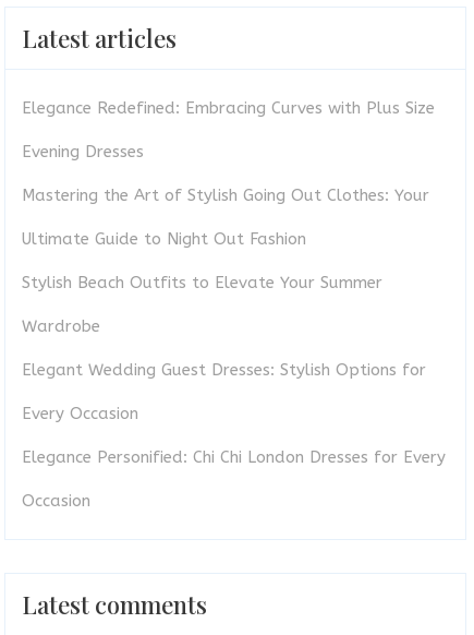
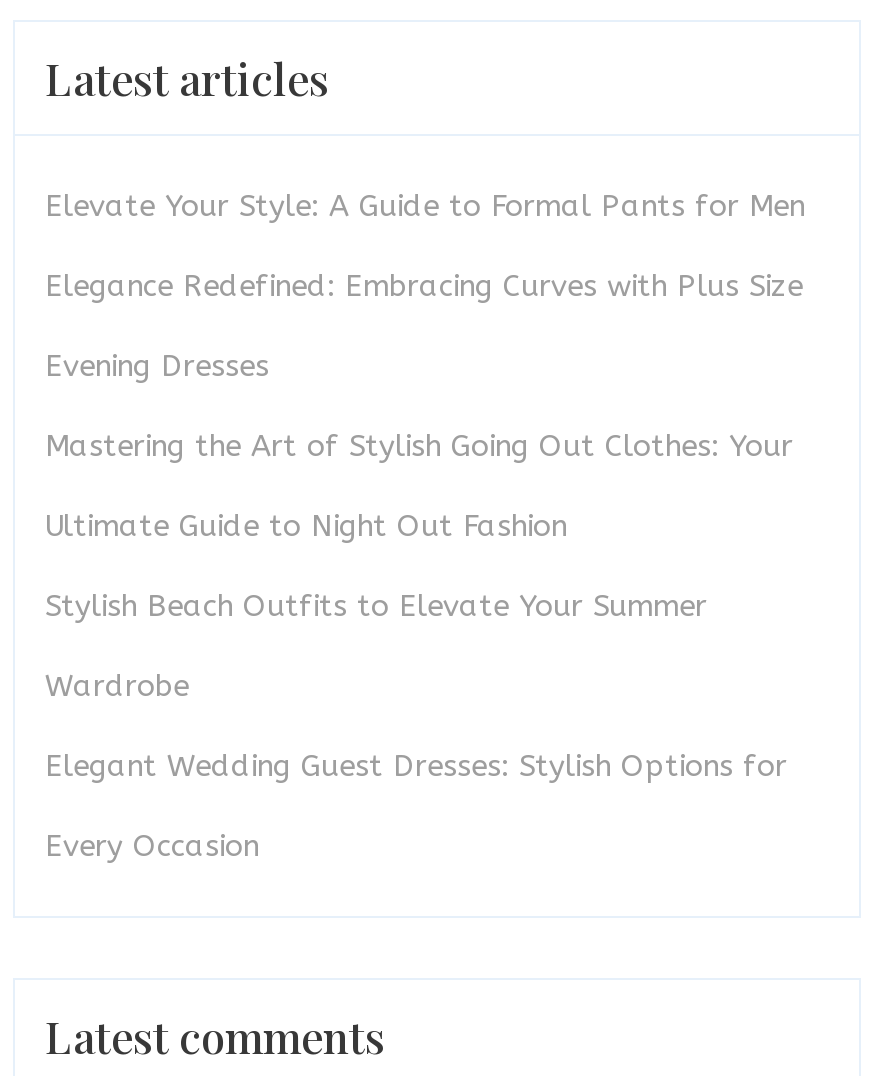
+ Elevate Your Style: A Guide to Formal Pants for Men

moved down: Elegance Redefined: Embracing Curves with Plus Size | Evening Dresses | Mastering the Art of Stylish Going Out Clothes: Your | Ultimate Guide to Night Out Fashion | Stylish Beach Outfits to Elevate Your Summer | Wardrobe | Elegant Wedding Guest Dresses: Stylish Options for | Every Occasion

- Elegance Personified: Chi Chi London Dresses for Every
- Occasion
